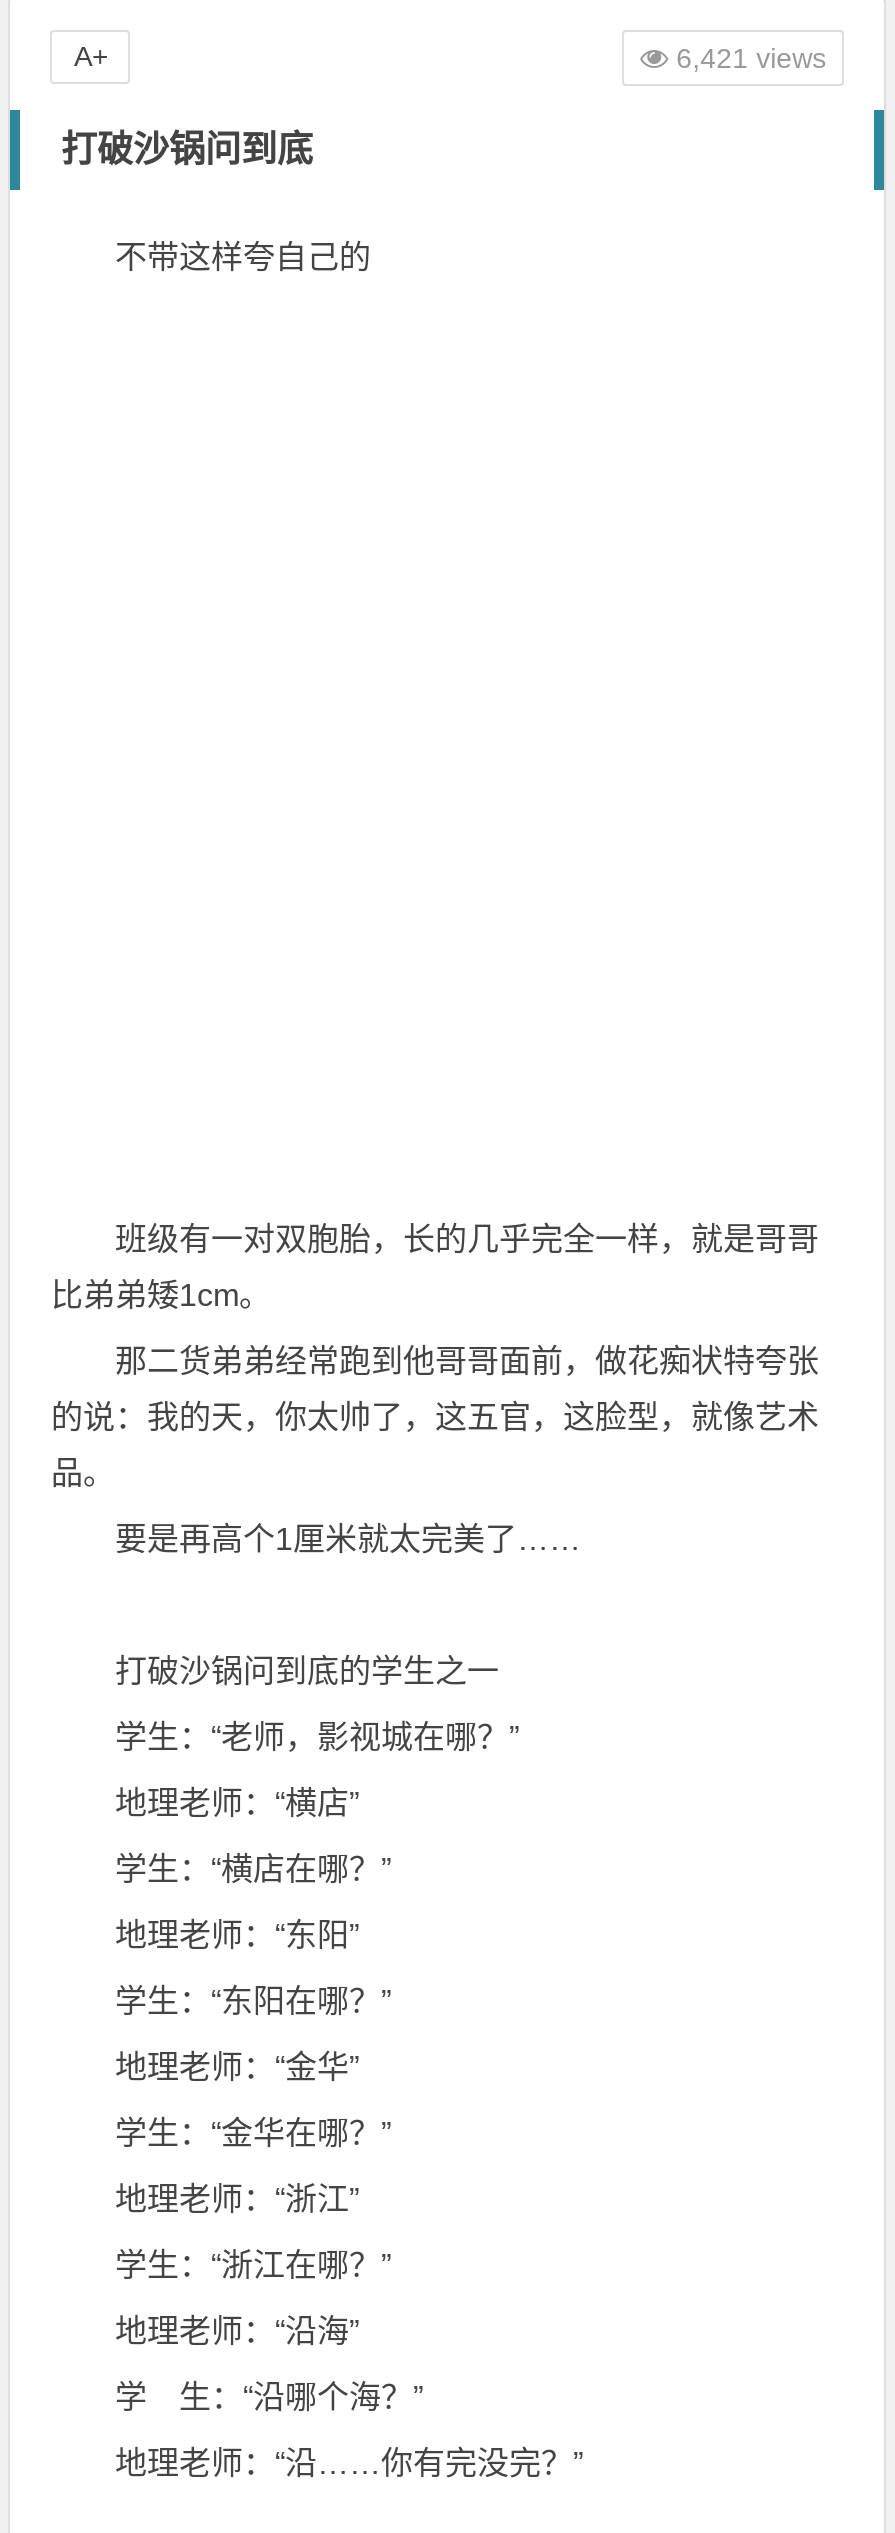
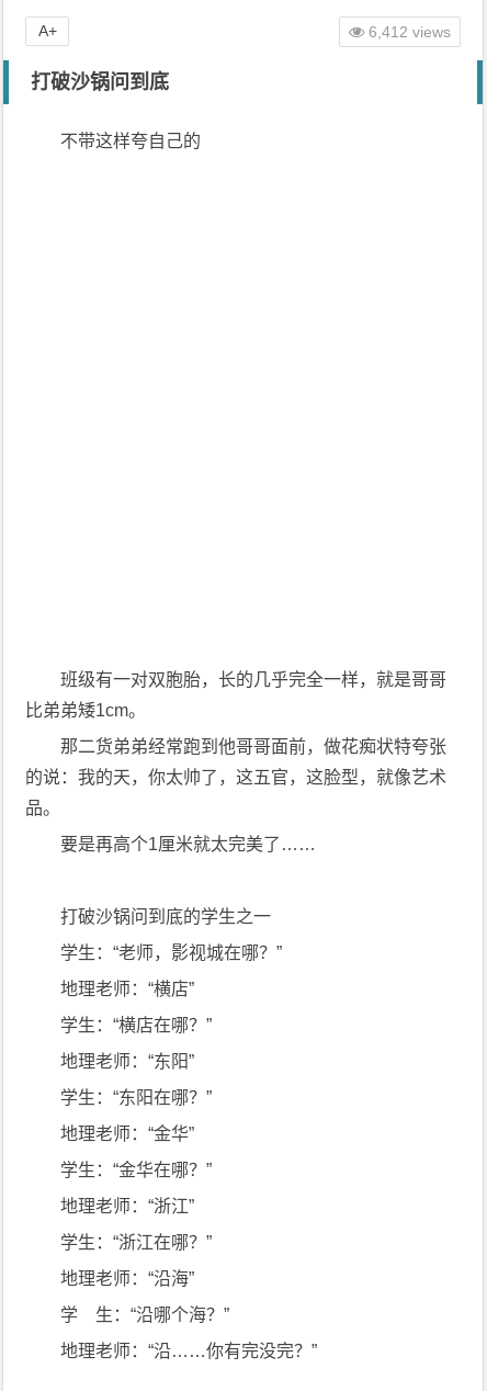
- 6,421 views
+ 6,412 views
